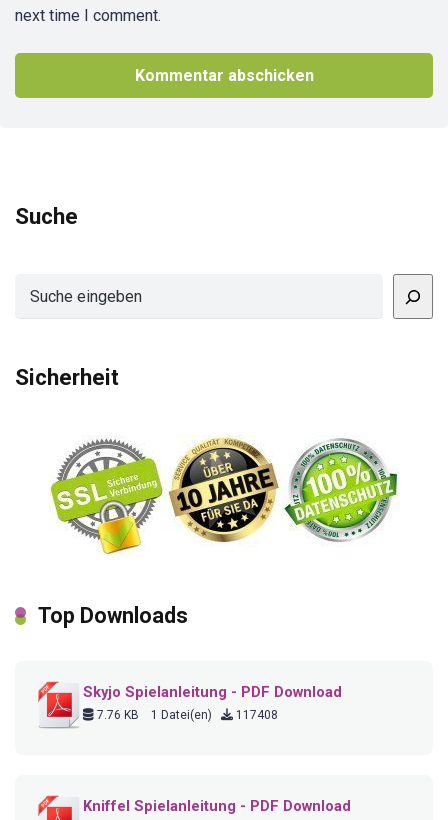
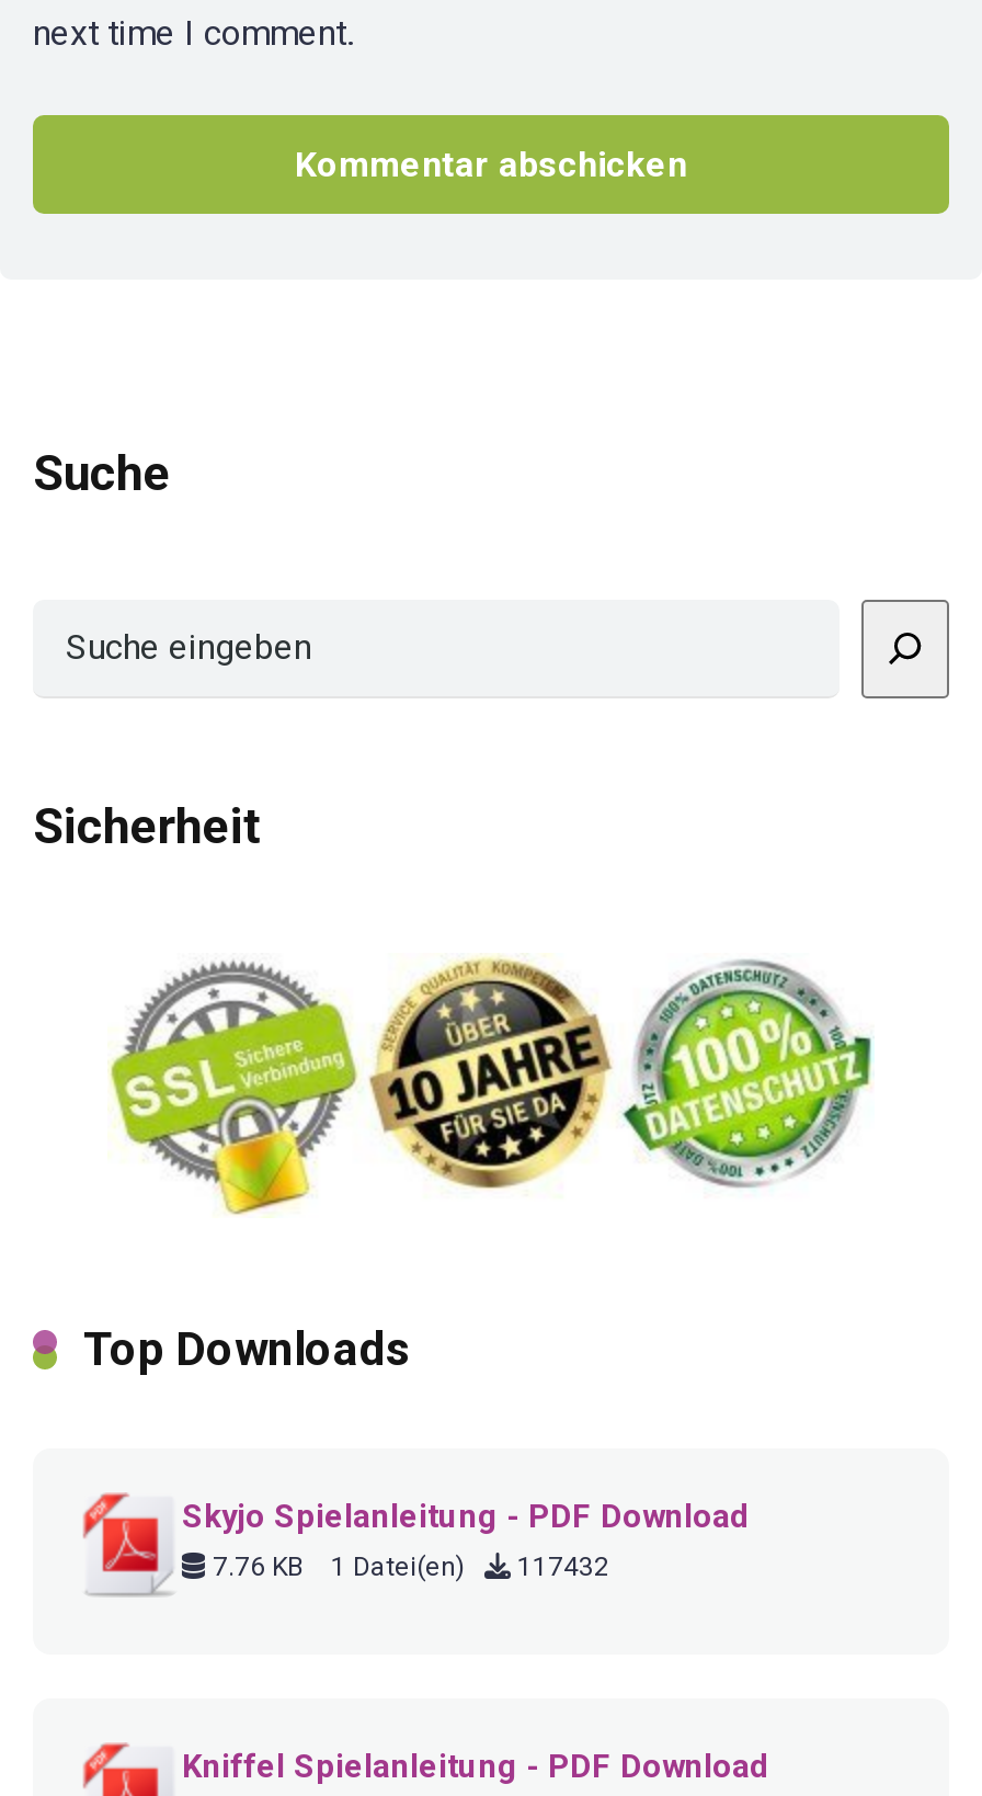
- 7.76 KB 1 Datei(en) 117408
+ 7.76 KB 1 Datei(en) 117432
